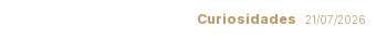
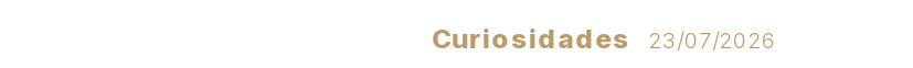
- Curiosidades 21/07/2026
+ Curiosidades 23/07/2026
